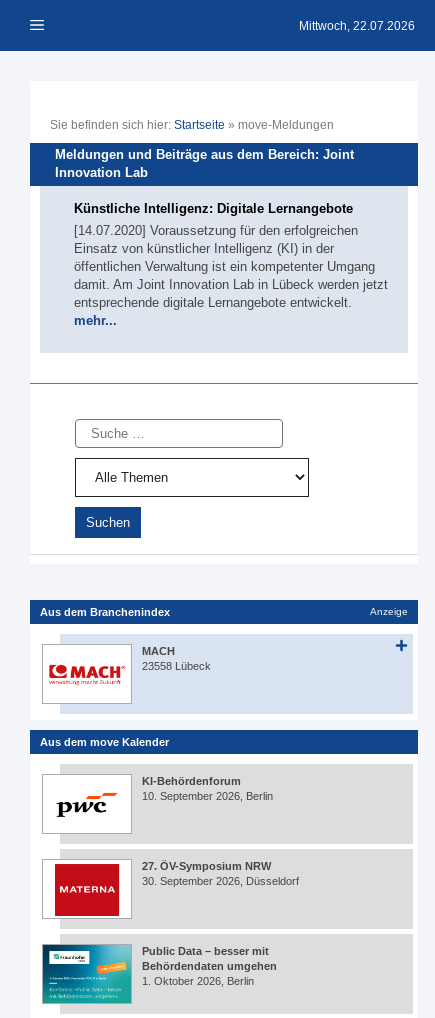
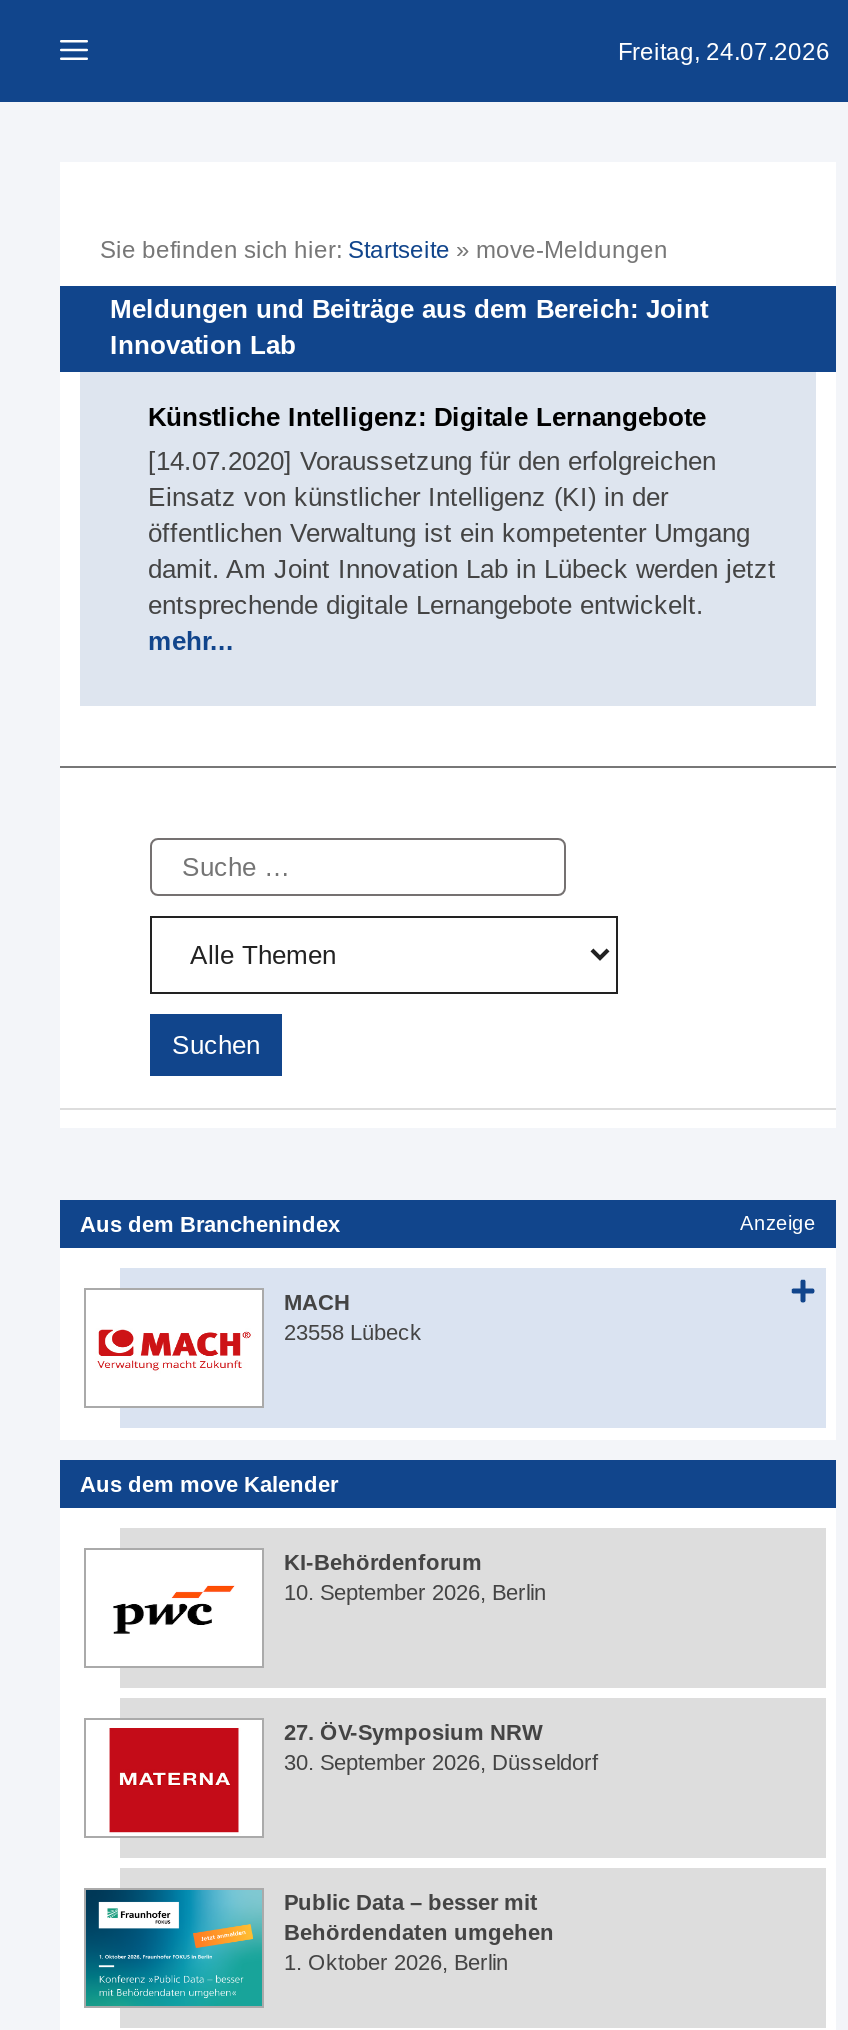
- Mittwoch, 22.07.2026
+ Freitag, 24.07.2026
